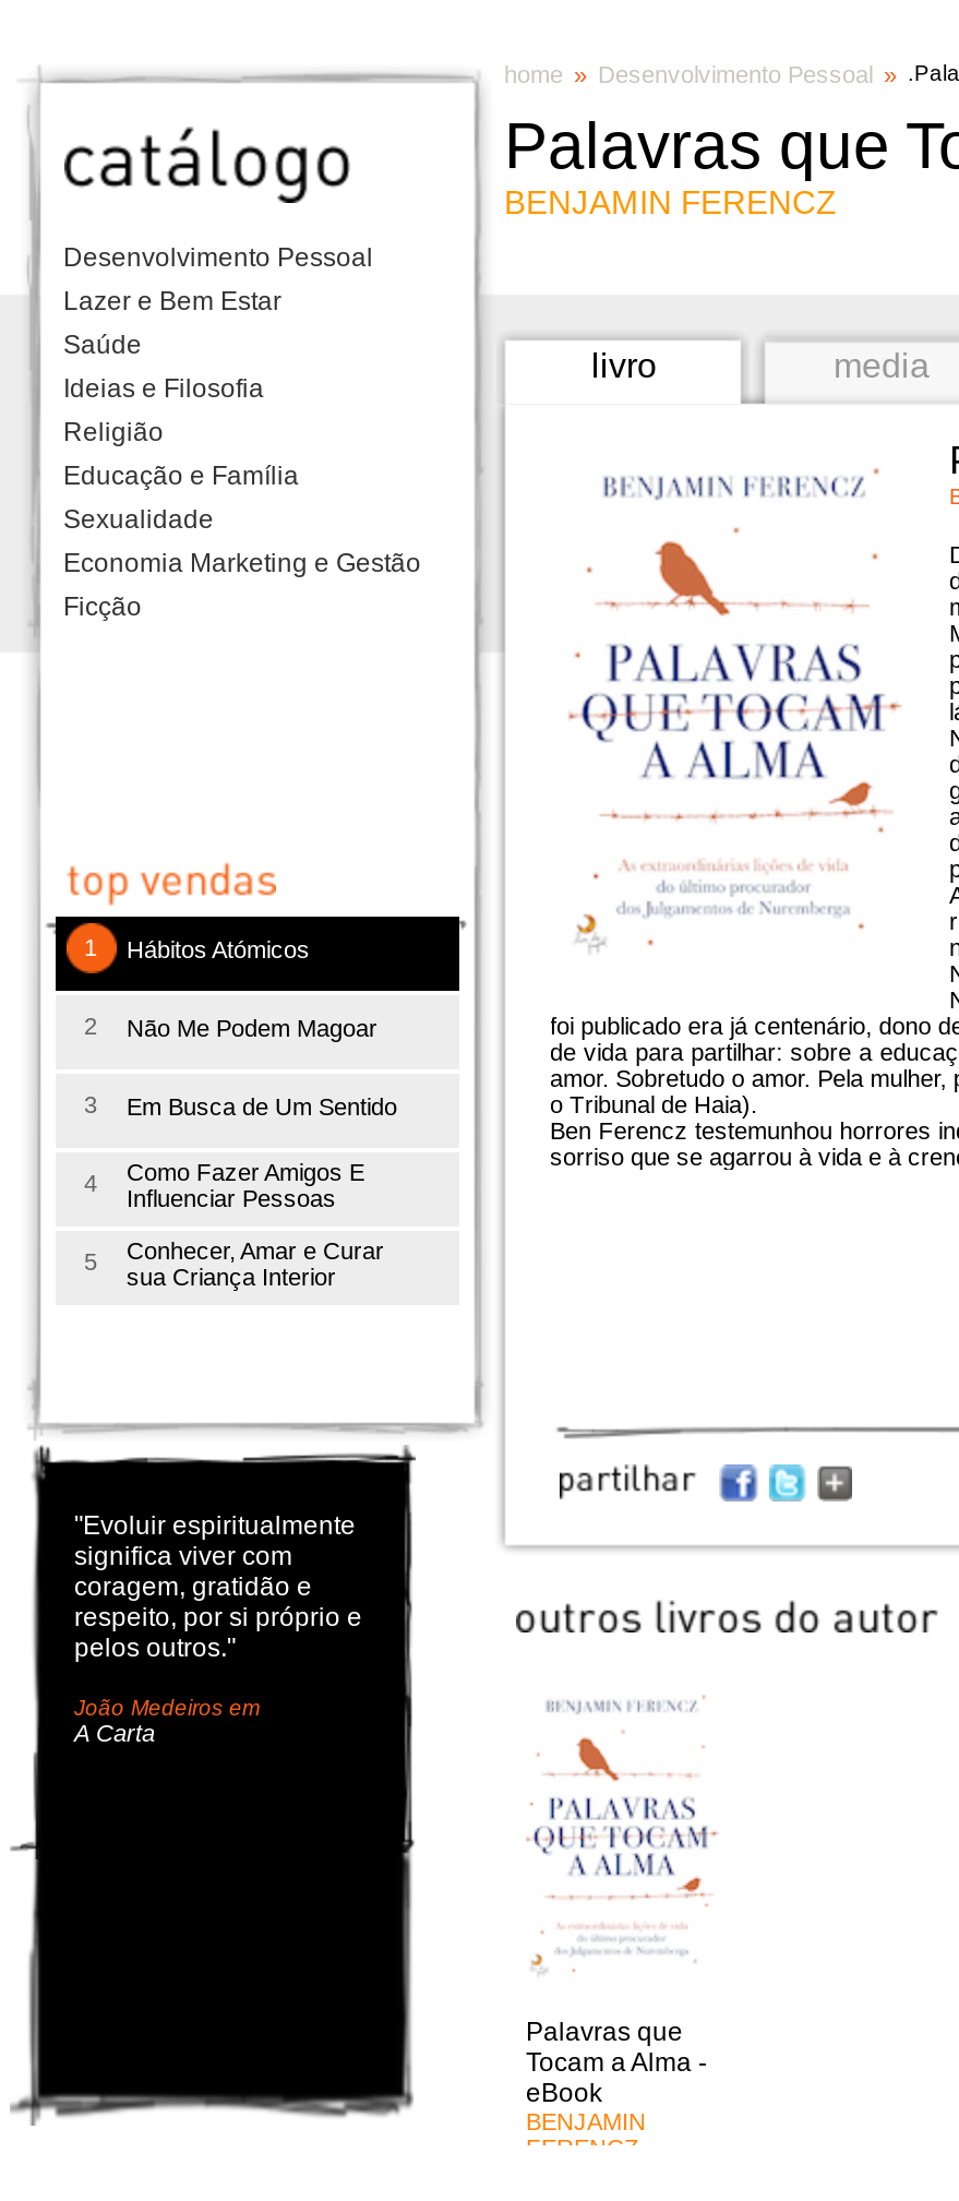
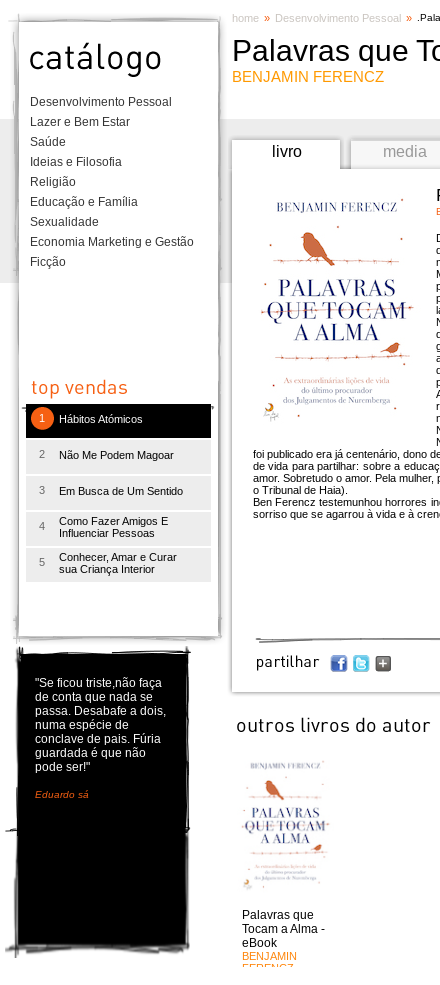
- "Evoluir espiritualmente
- significa viver com
- coragem, gratidão e
- respeito, por si próprio e
- pelos outros."
+ "Se ficou triste,não faça
+ de conta que nada se
+ passa. Desabafe a dois,
+ numa espécie de
+ conclave de pais. Fúria
+ guardada é que não
+ pode ser!"

- João Medeiros em
- A Carta
+ Eduardo sá
